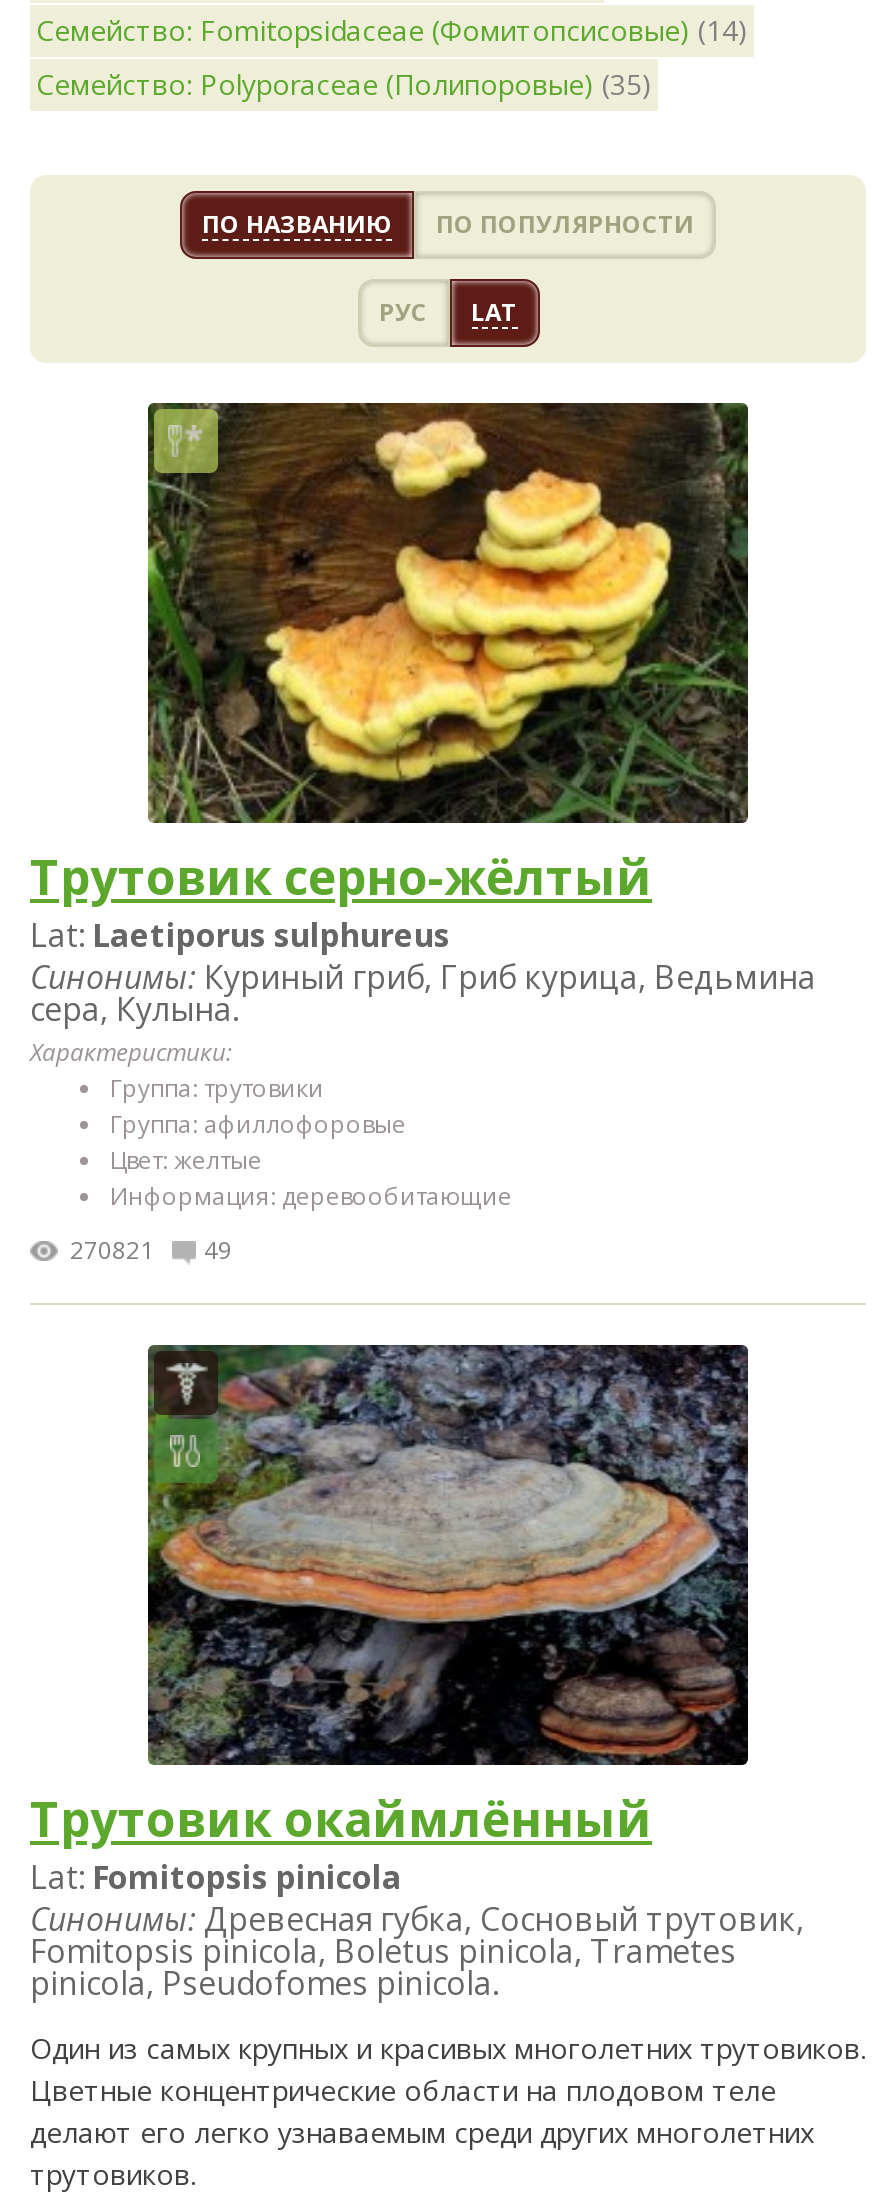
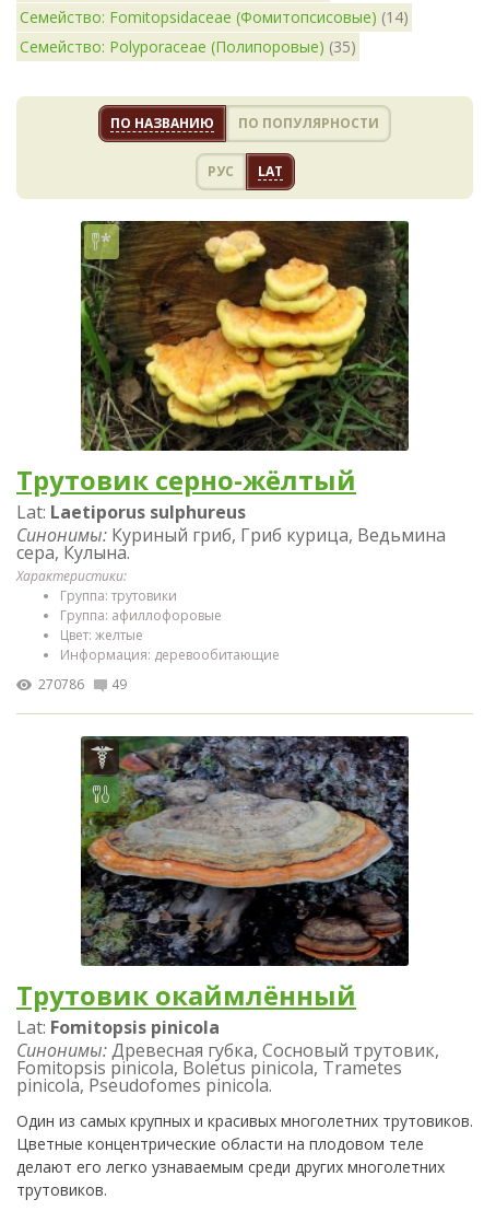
- 270821 49
+ 270786 49
